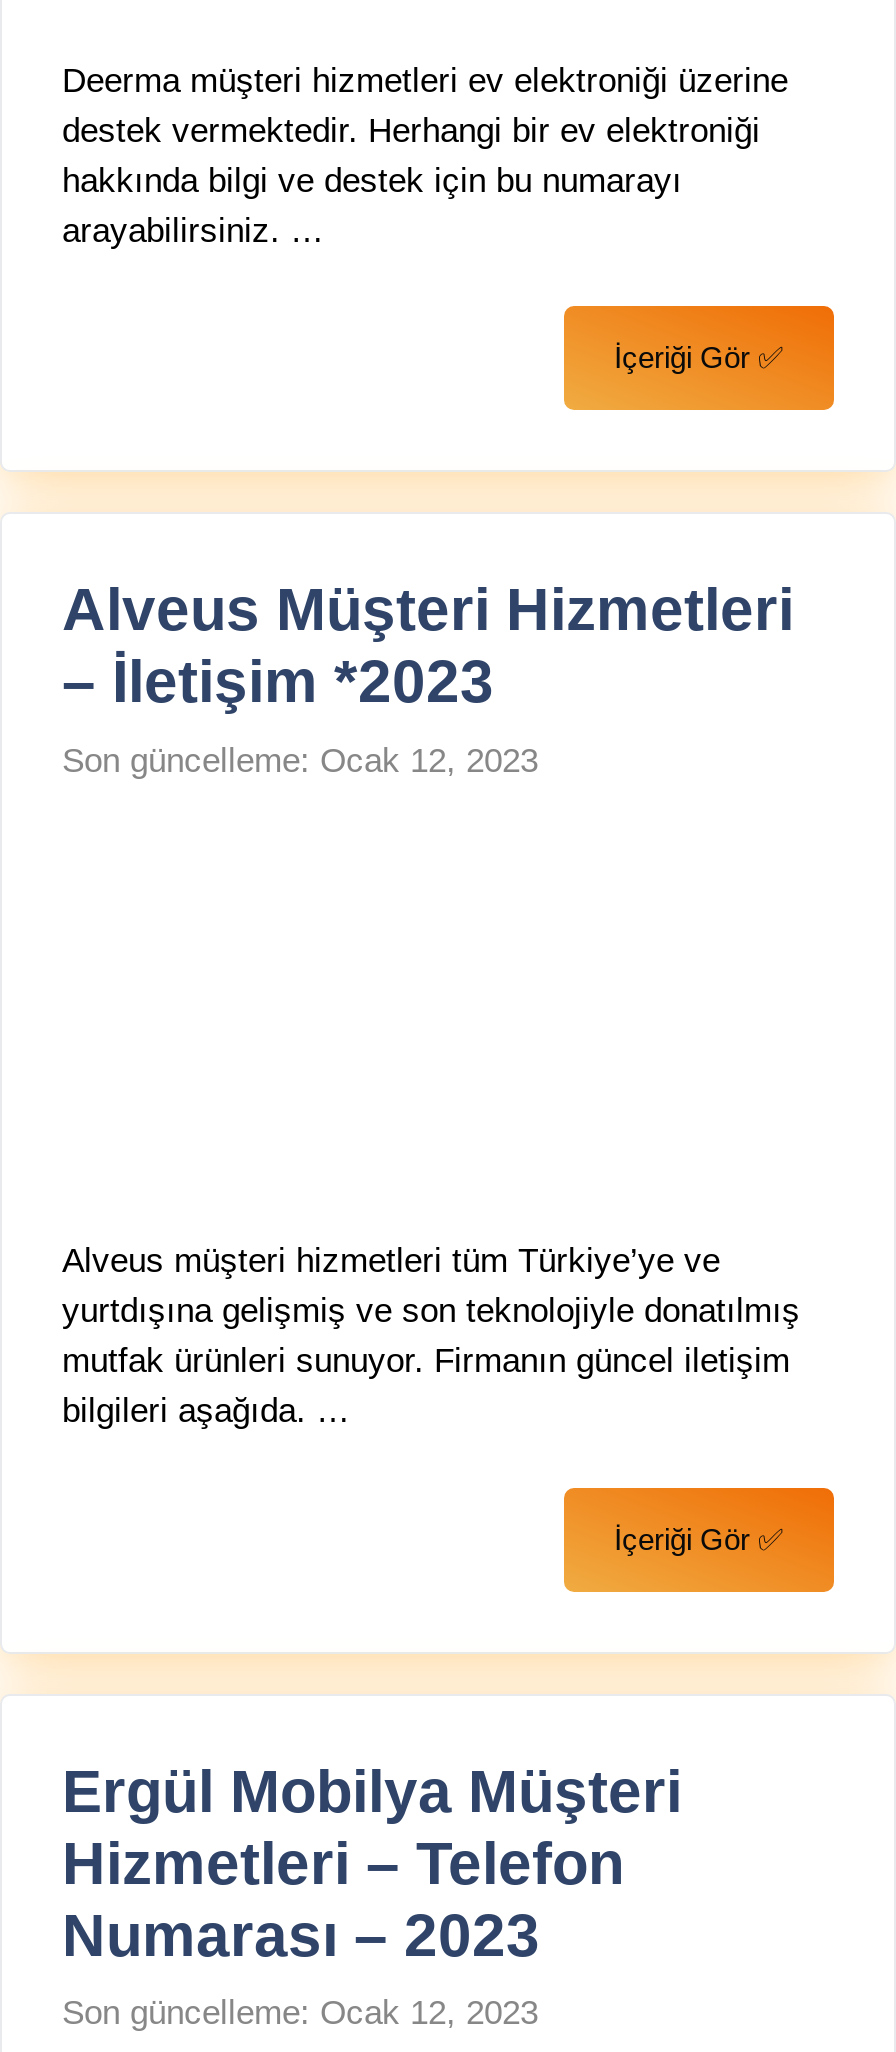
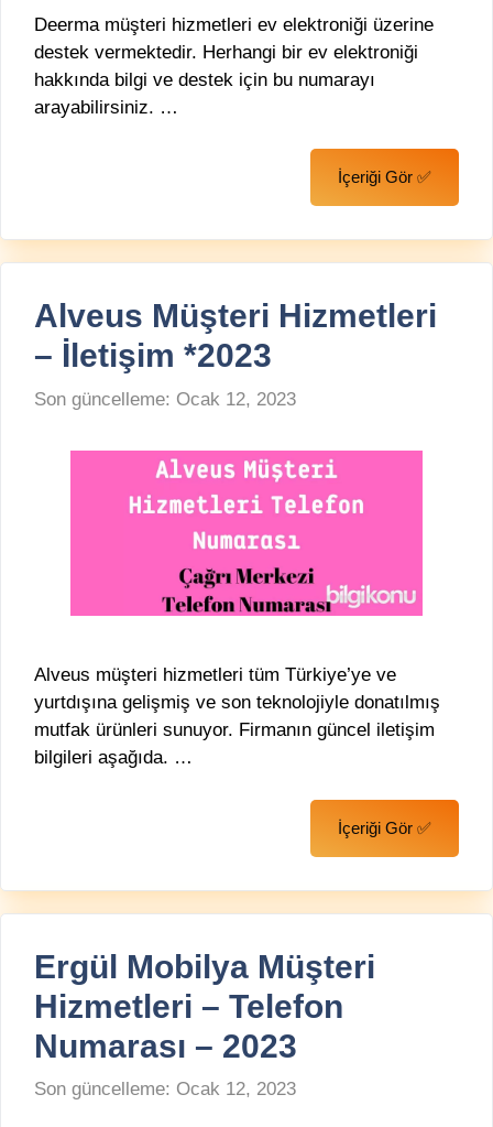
+ [image]
